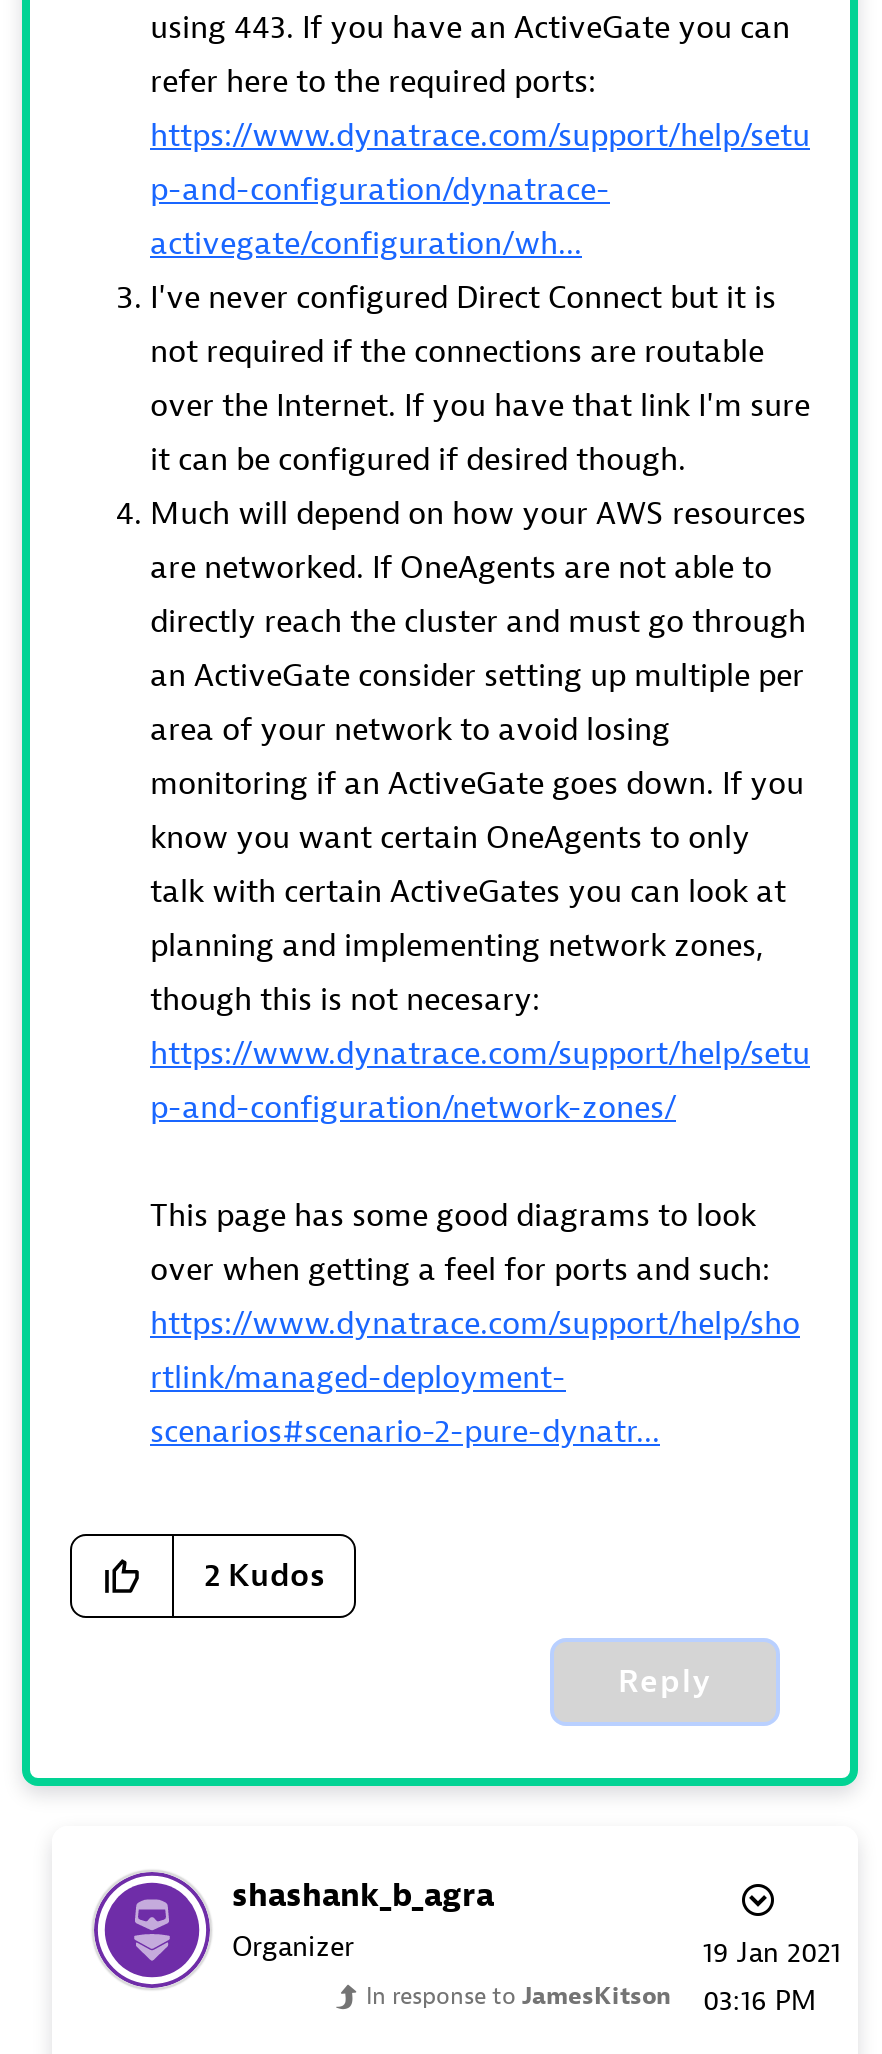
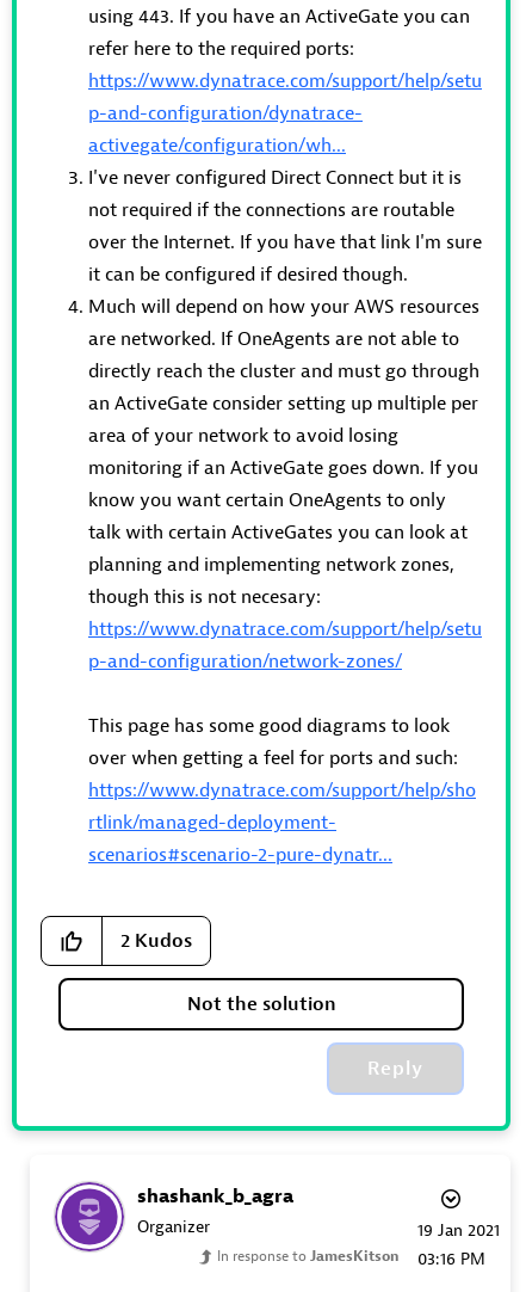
+ Not the solution
